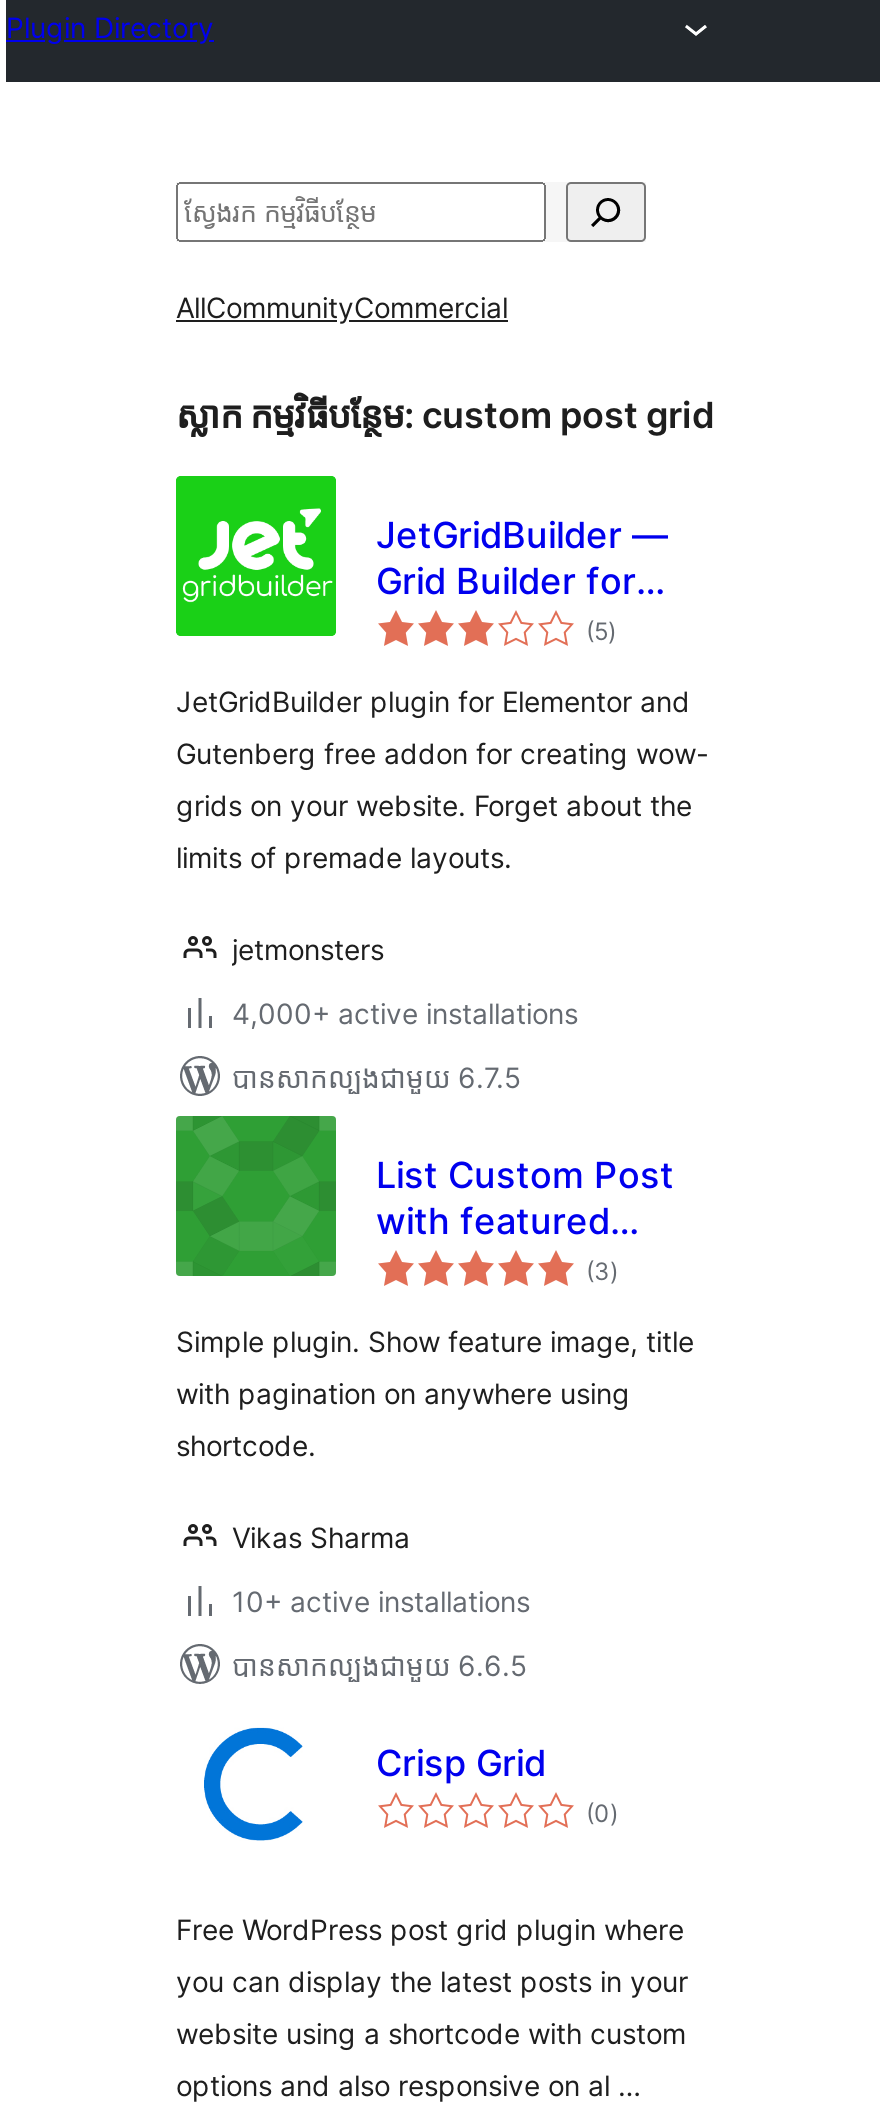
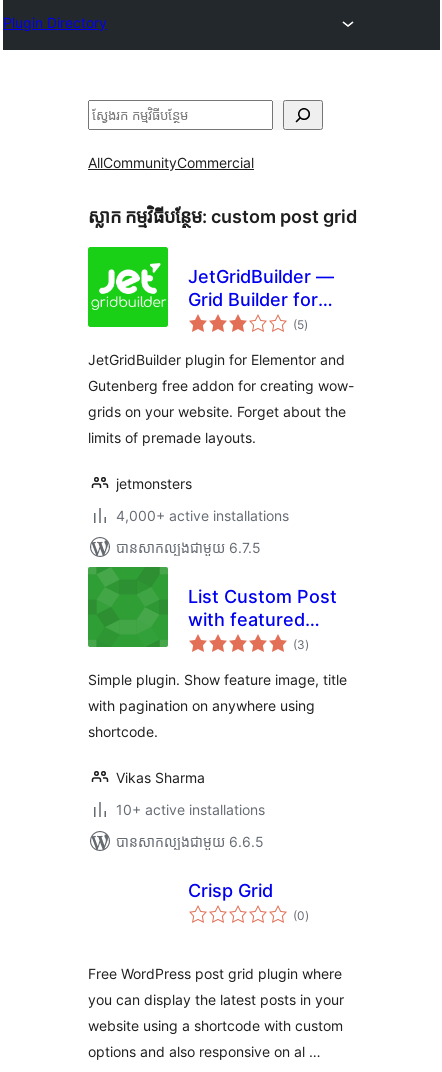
- [image]
